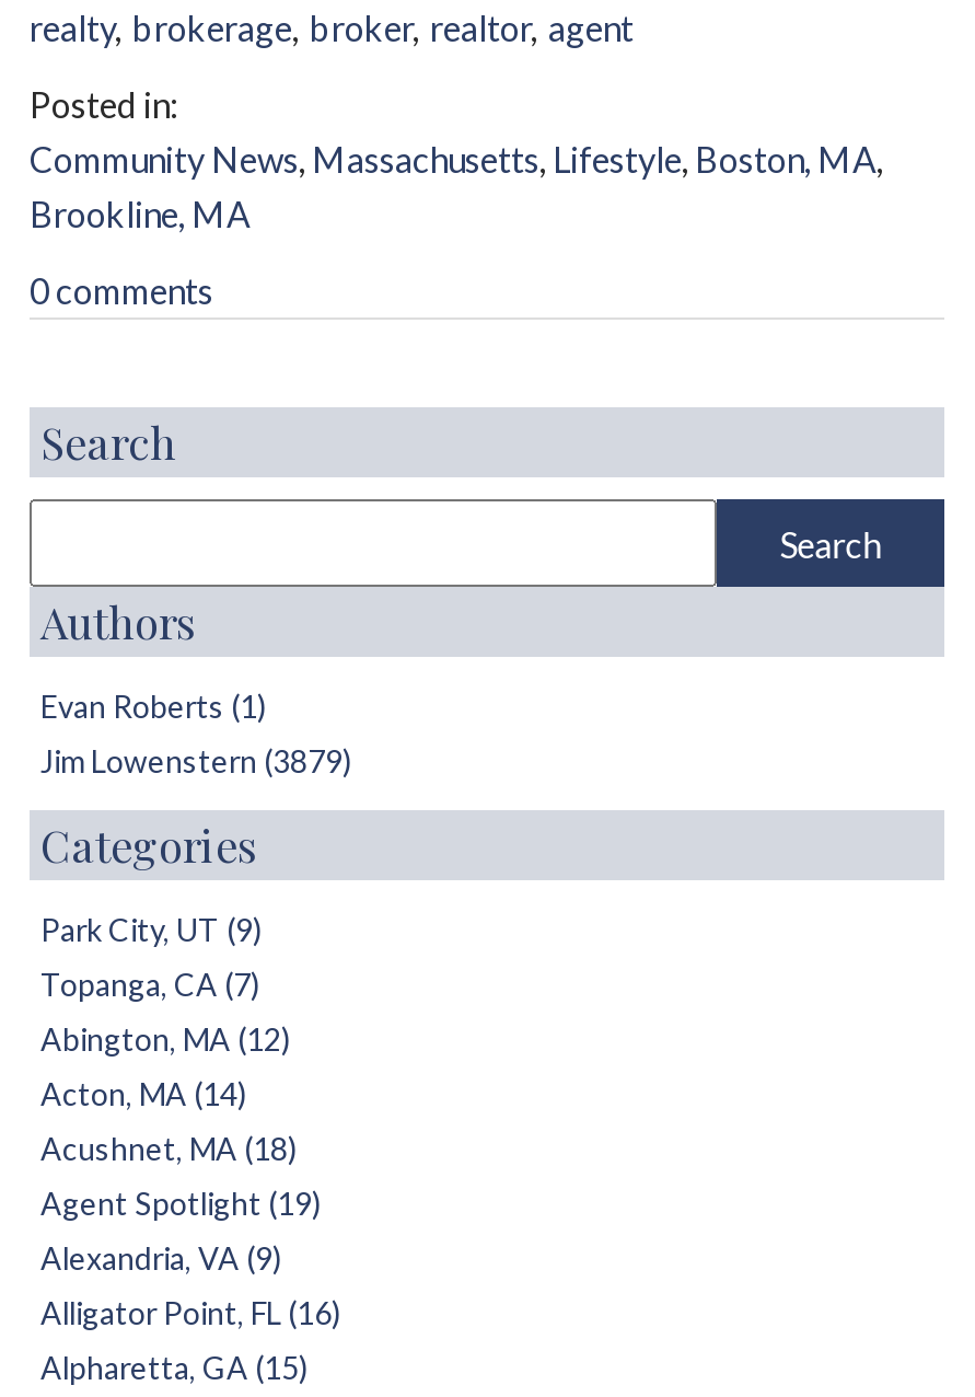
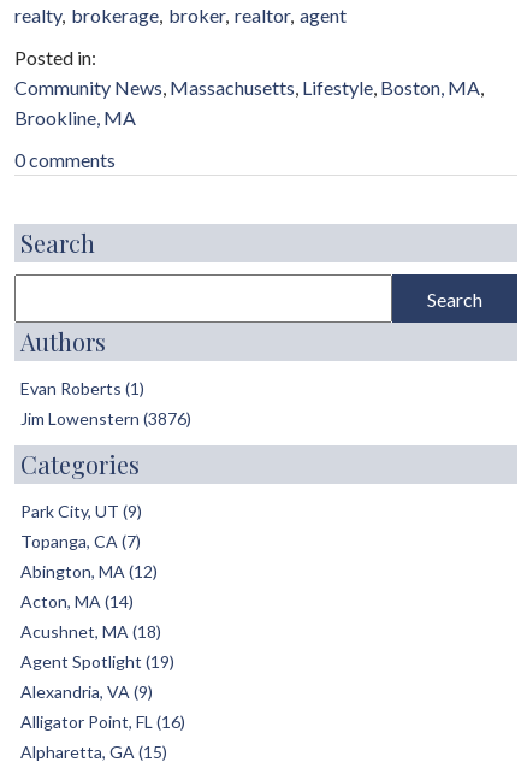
- Jim Lowenstern (3879)
+ Jim Lowenstern (3876)
